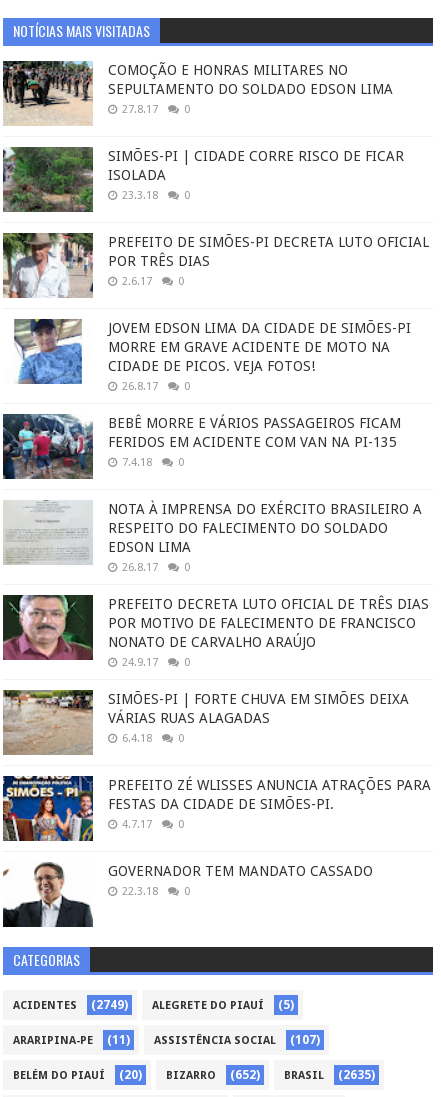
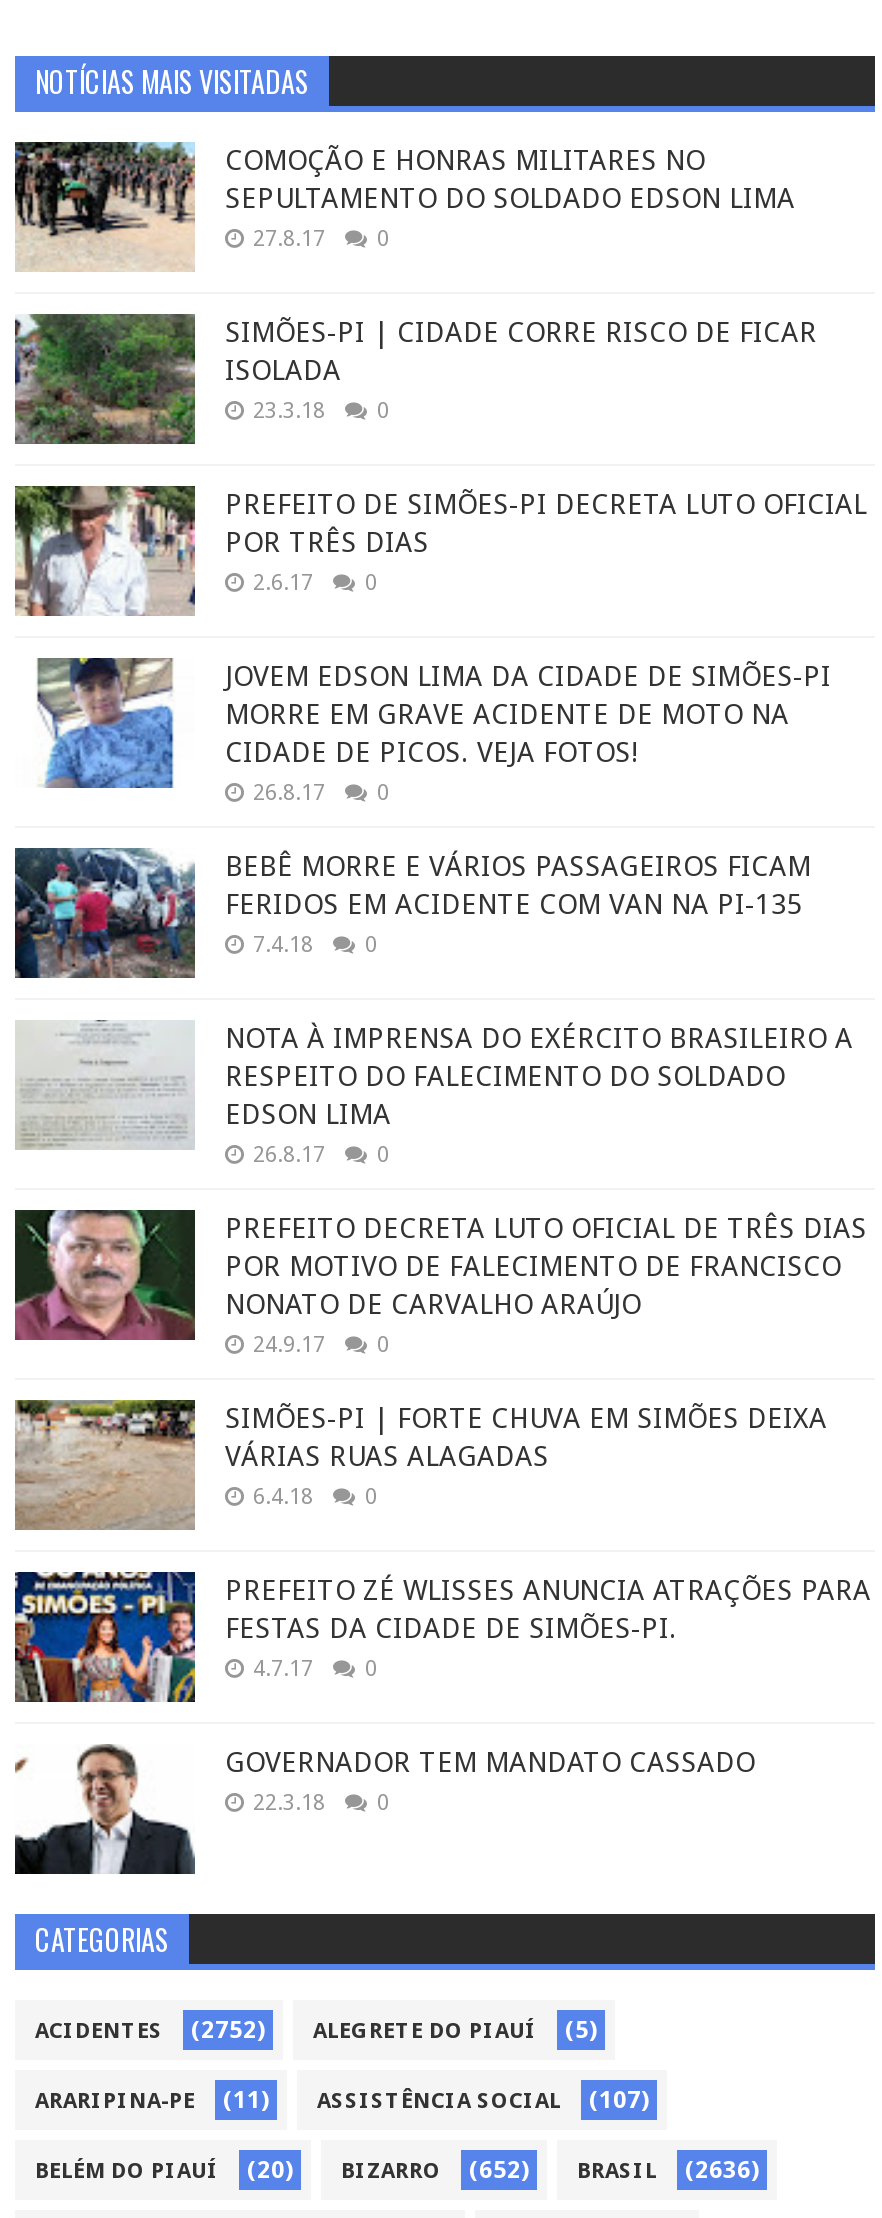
- ACIDENTES (2749) ALEGRETE DO PIAUÍ (5)
+ ACIDENTES (2752) ALEGRETE DO PIAUÍ (5)

- BELÉM DO PIAUÍ (20) BIZARRO (652) BRASIL (2635)
+ BELÉM DO PIAUÍ (20) BIZARRO (652) BRASIL (2636)
